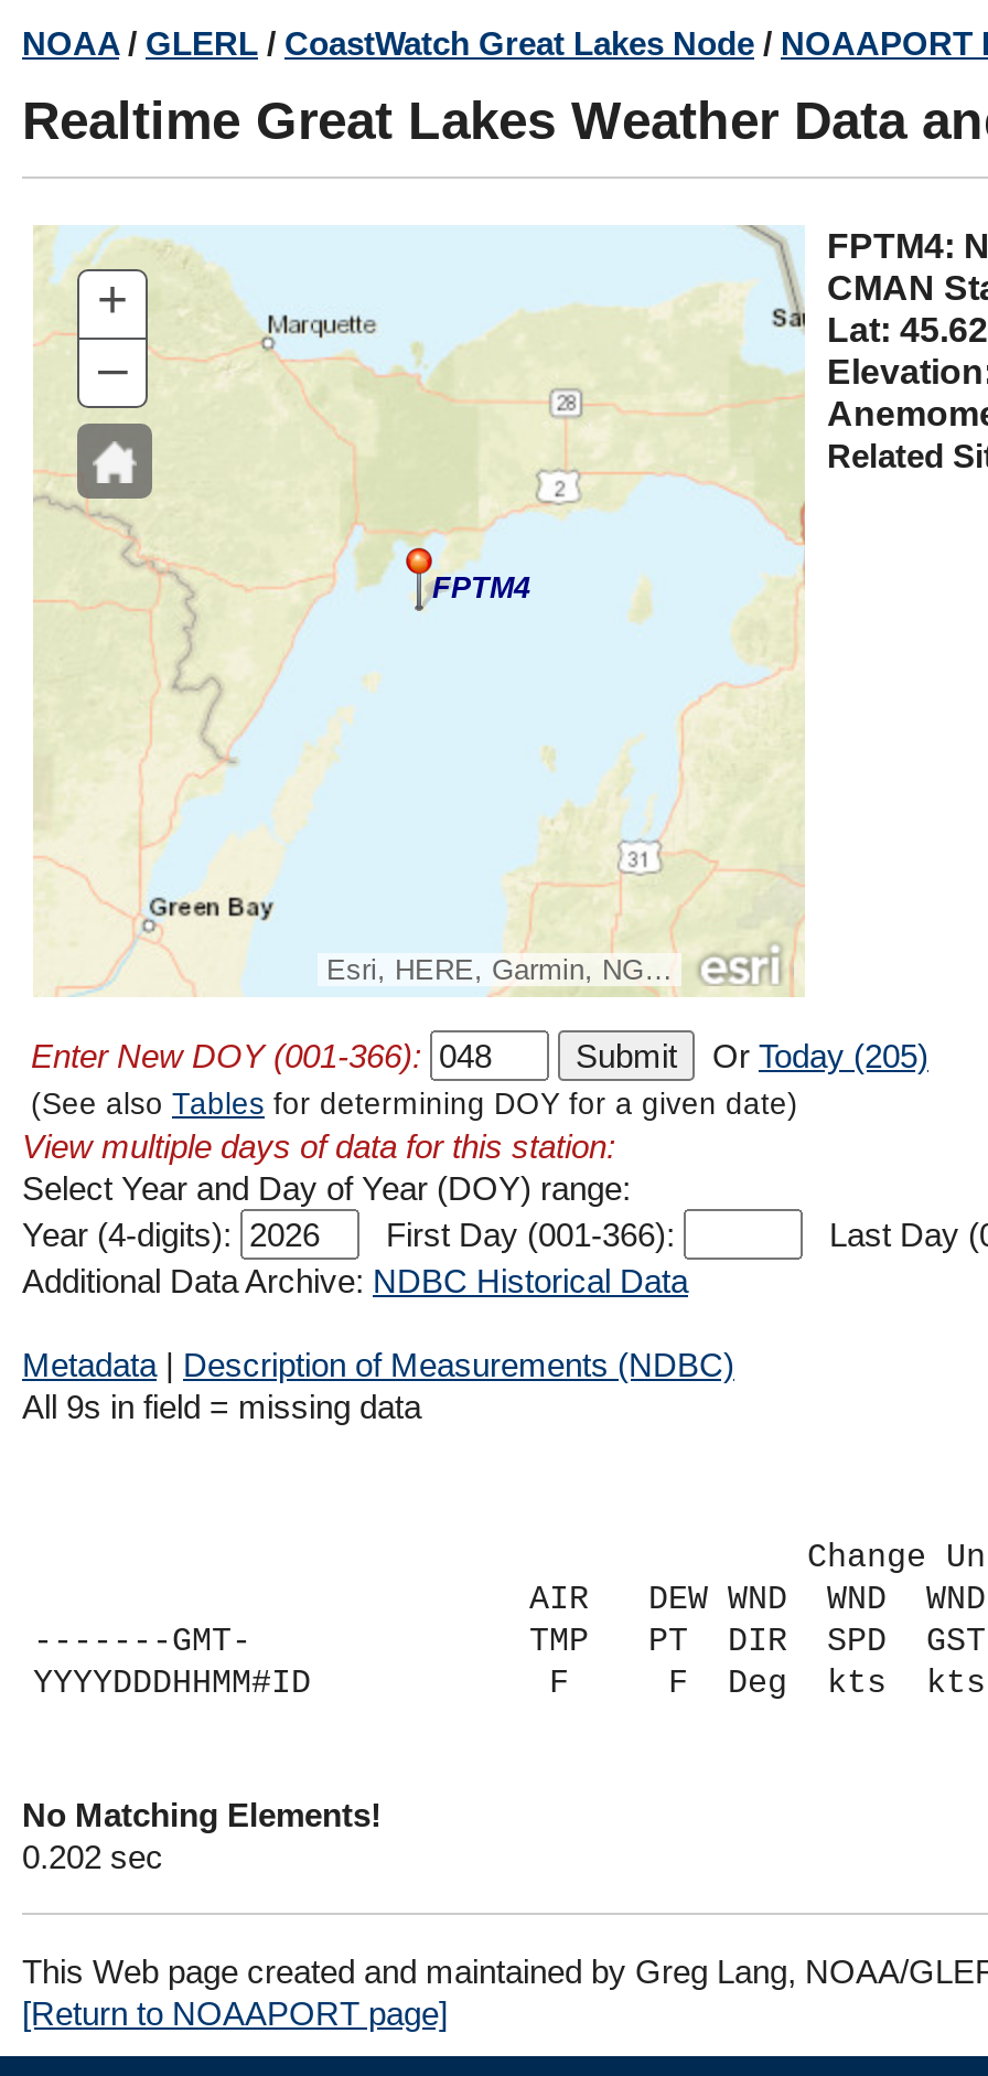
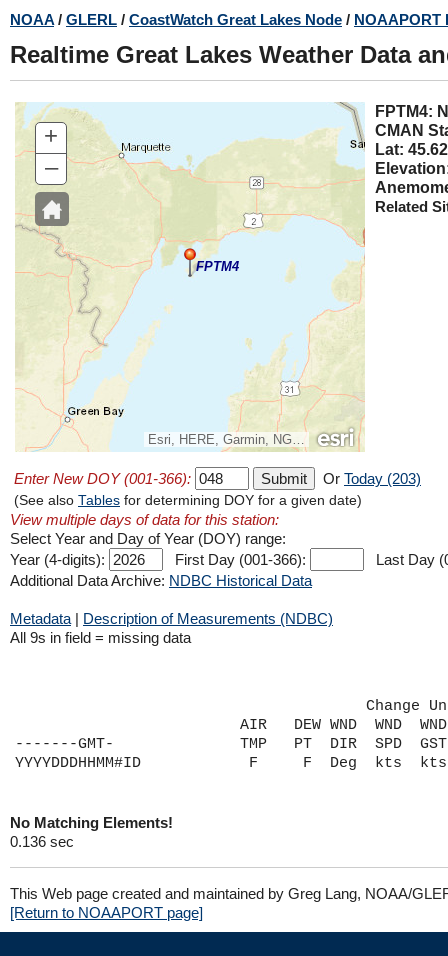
- Or Today (205)
+ Or Today (203)

- 0.202 sec
+ 0.136 sec
